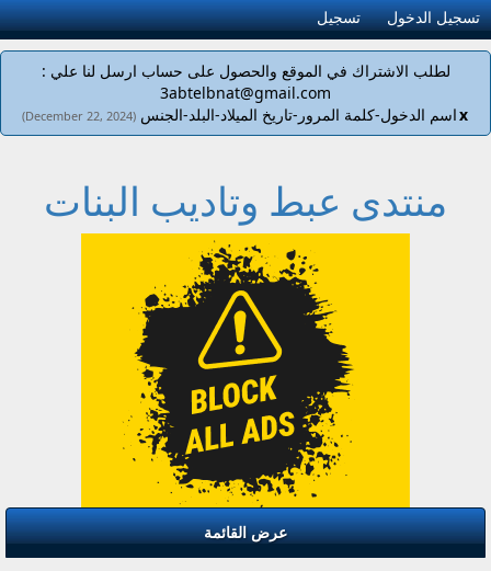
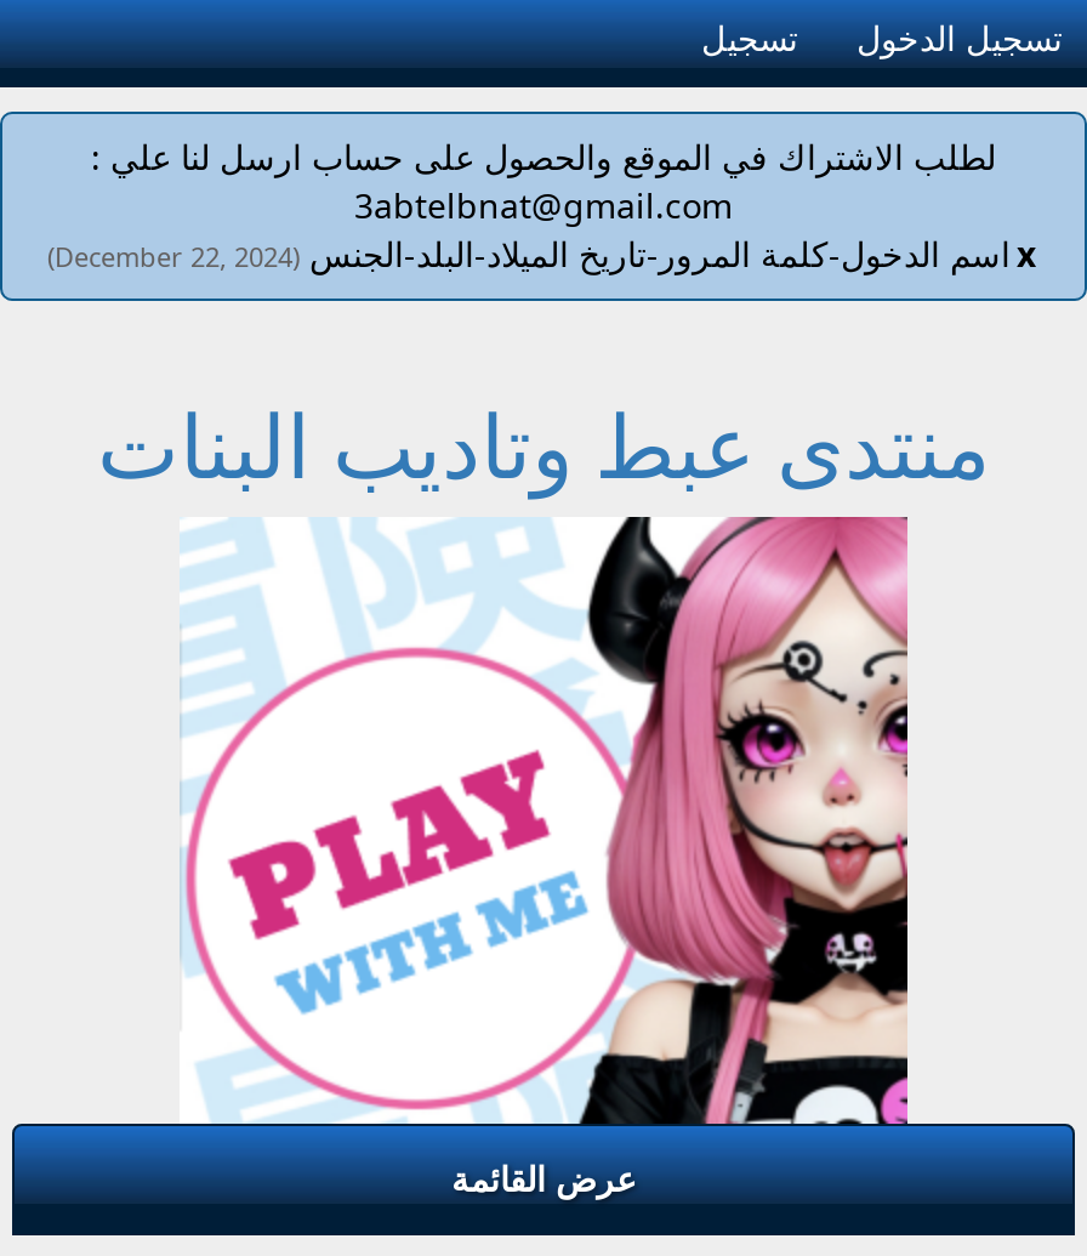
- [image]
+ [image]
